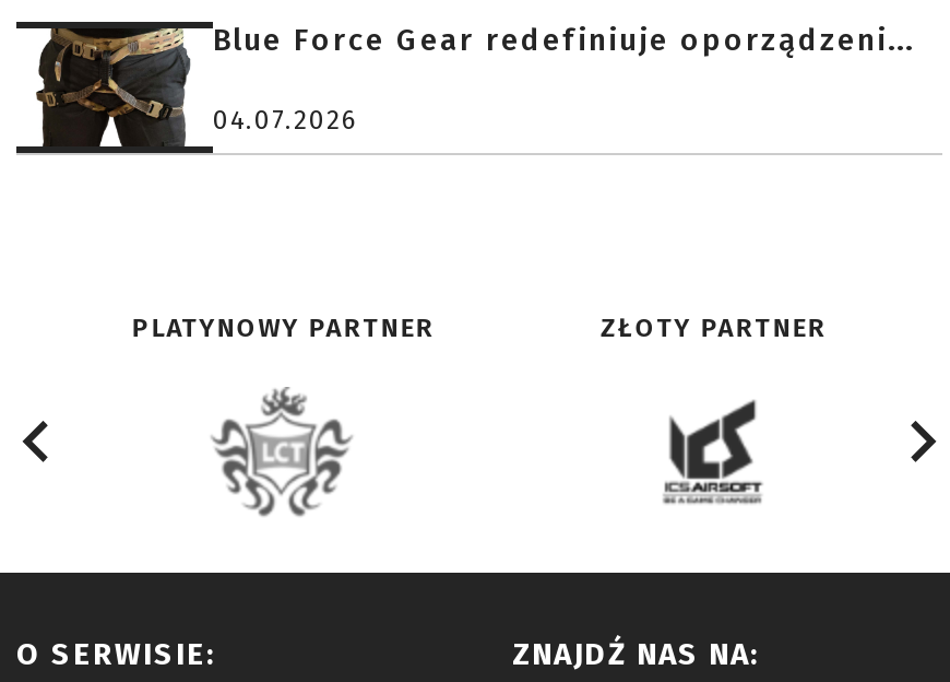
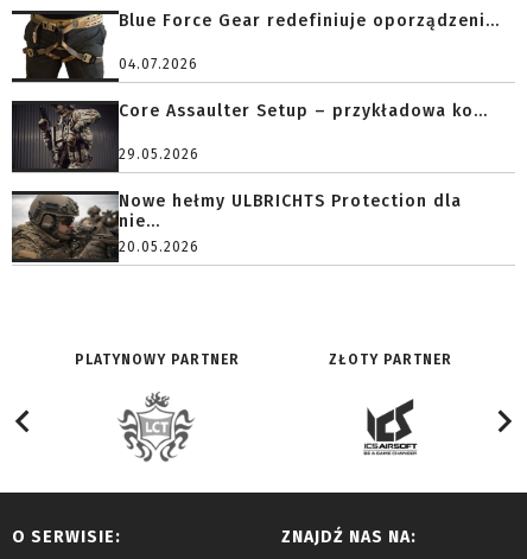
+ [image]
+ Core Assaulter Setup – przykładowa ko...
+ 29.05.2026
+ Nowe hełmy ULBRICHTS Protection dla
+ nie...
+ 20.05.2026

+ [image]
